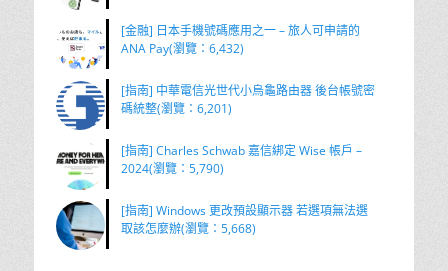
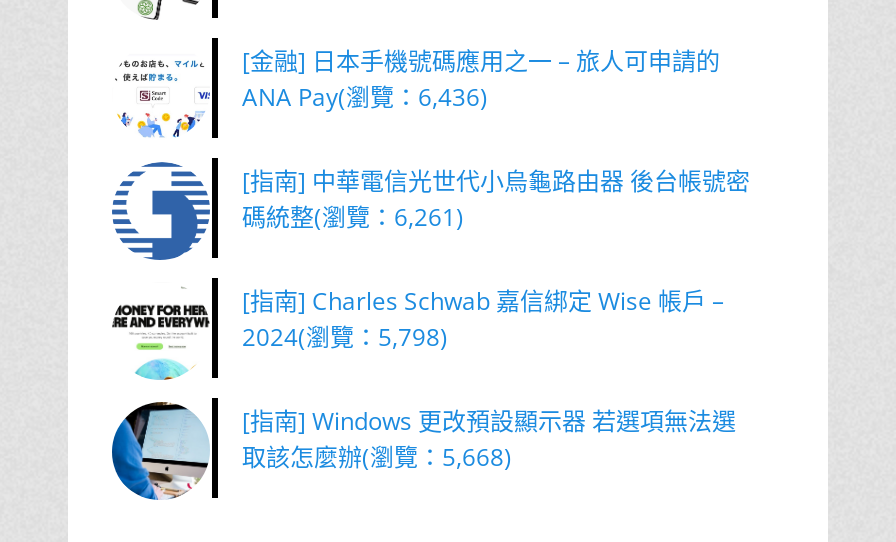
- ANA Pay(瀏覽：6,432)
+ ANA Pay(瀏覽：6,436)

- 碼統整(瀏覽：6,201)
+ 碼統整(瀏覽：6,261)

- 2024(瀏覽：5,790)
+ 2024(瀏覽：5,798)
